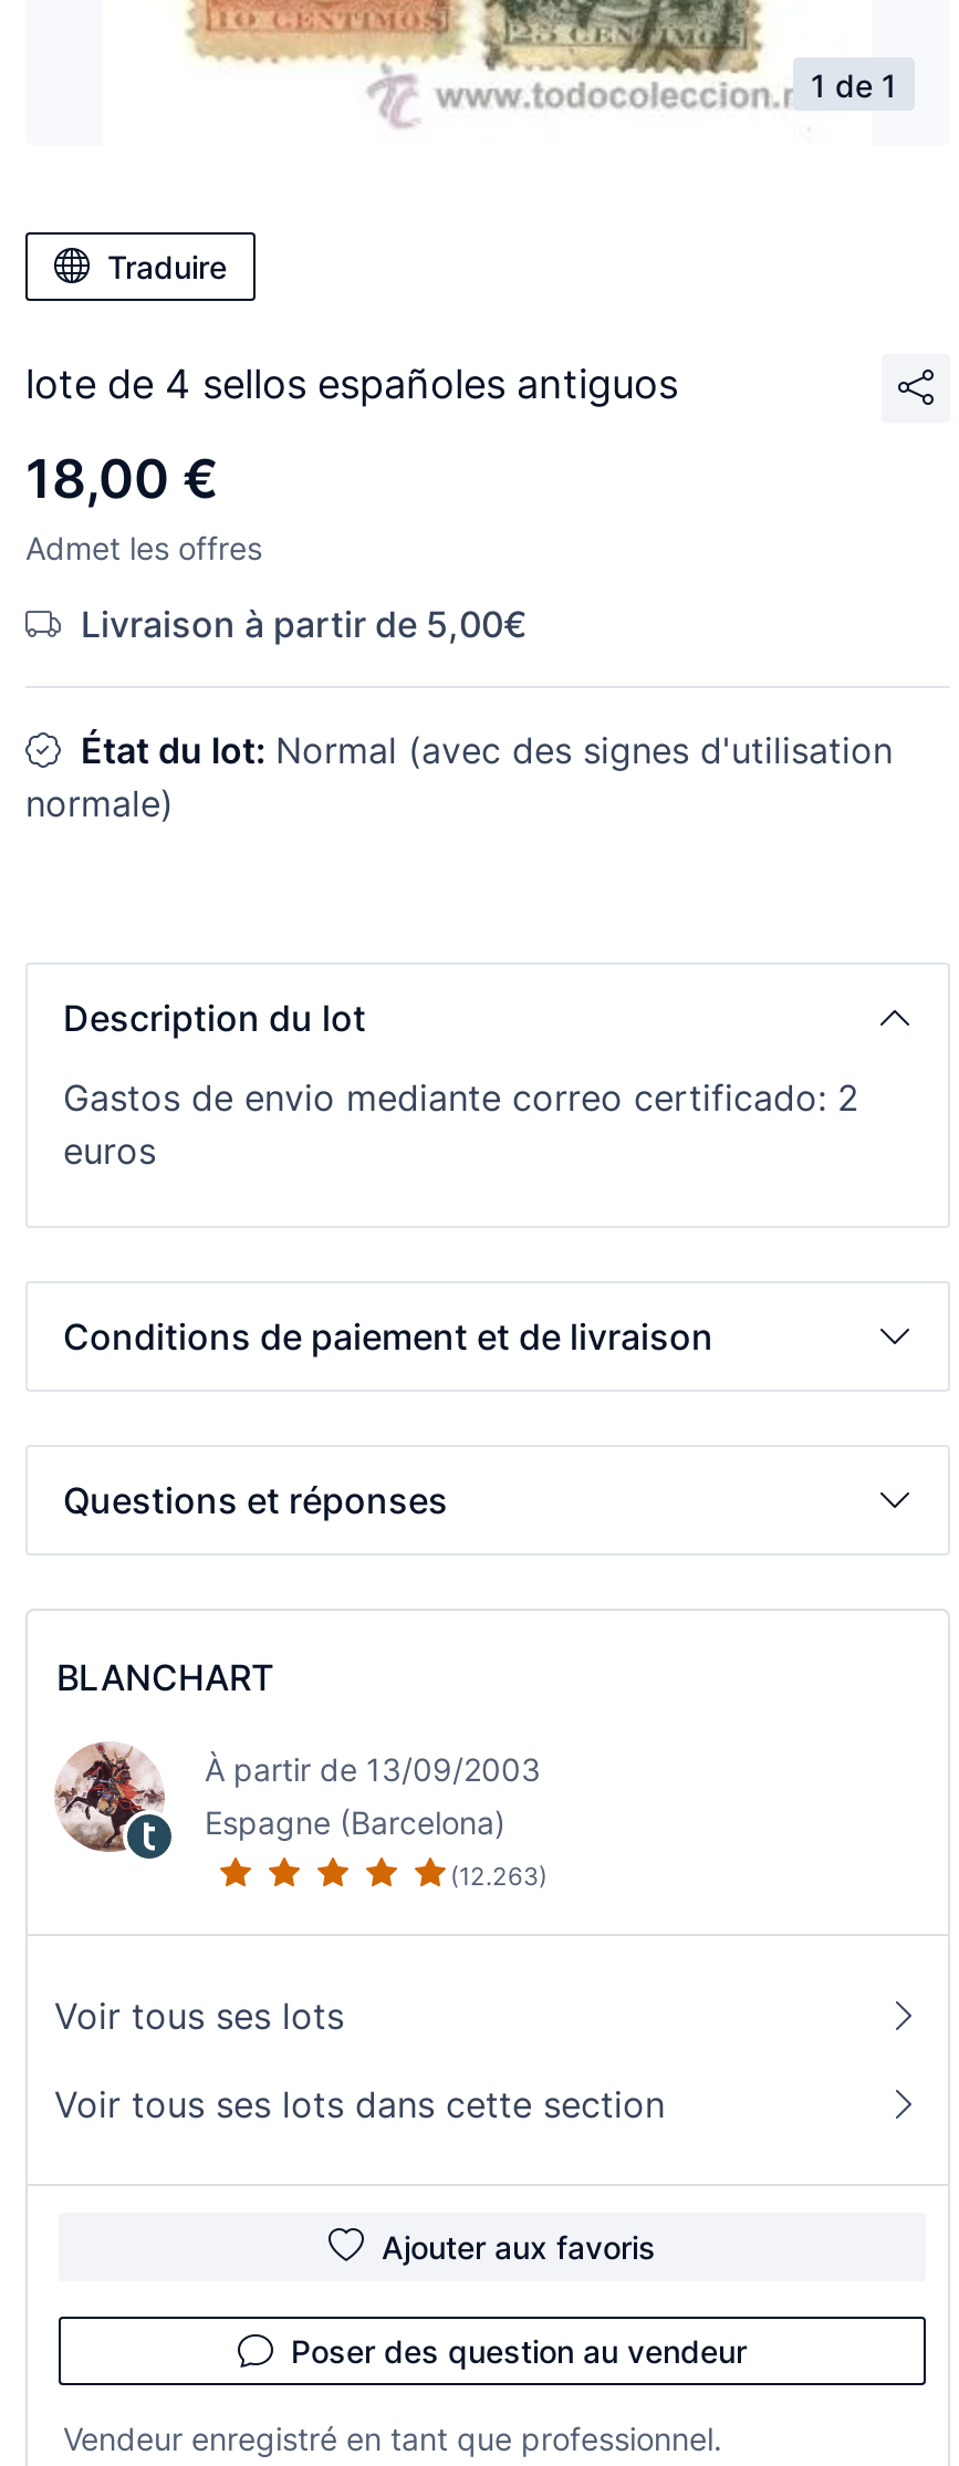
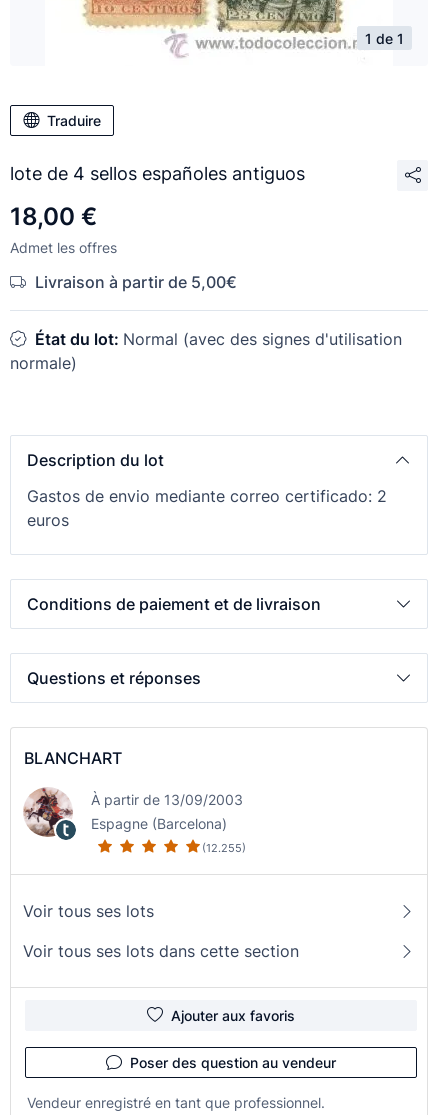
- (12.263)
+ (12.255)
